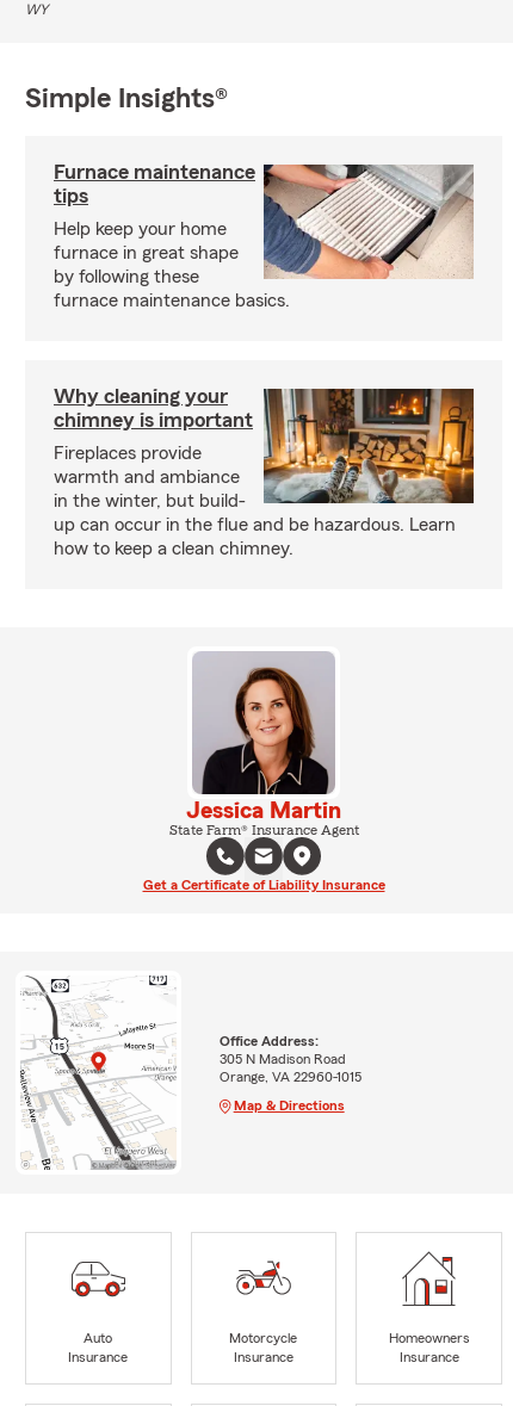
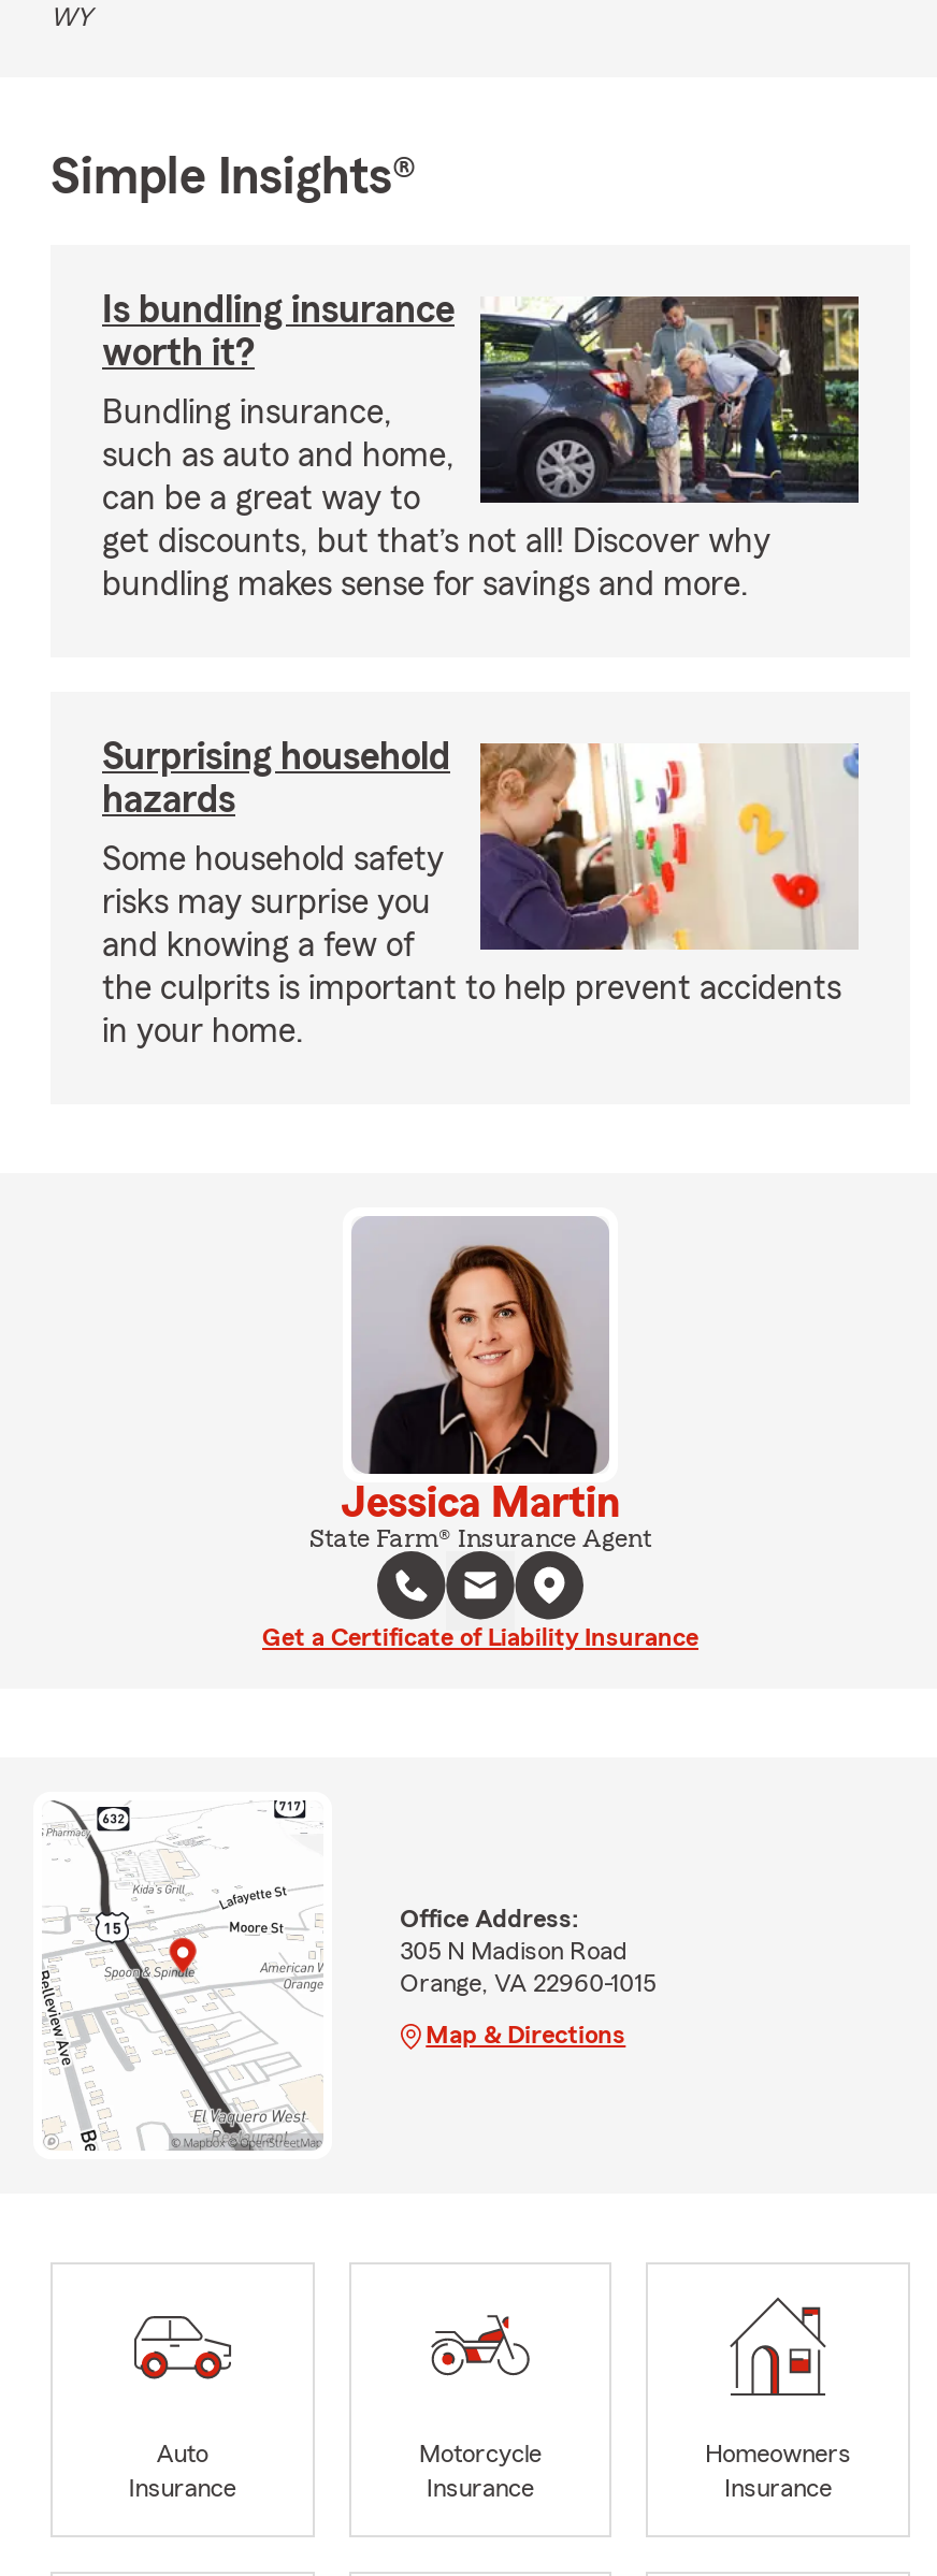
- Furnace maintenance
- tips
+ Is bundling insurance
+ worth it?

- [image]
- Help keep your home
- furnace in great shape
- by following these
- furnace maintenance basics.
+ [image]
+ Bundling insurance,
+ such as auto and home,
+ can be a great way to
+ get discounts, but that’s not all! Discover why
+ bundling makes sense for savings and more.

- Why cleaning your
- chimney is important
+ Surprising household
+ hazards

- [image]
- Fireplaces provide
- warmth and ambiance
- in the winter, but build-
- up can occur in the flue and be hazardous. Learn
- how to keep a clean chimney.
+ [image]
+ Some household safety
+ risks may surprise you
+ and knowing a few of
+ the culprits is important to help prevent accidents
+ in your home.
